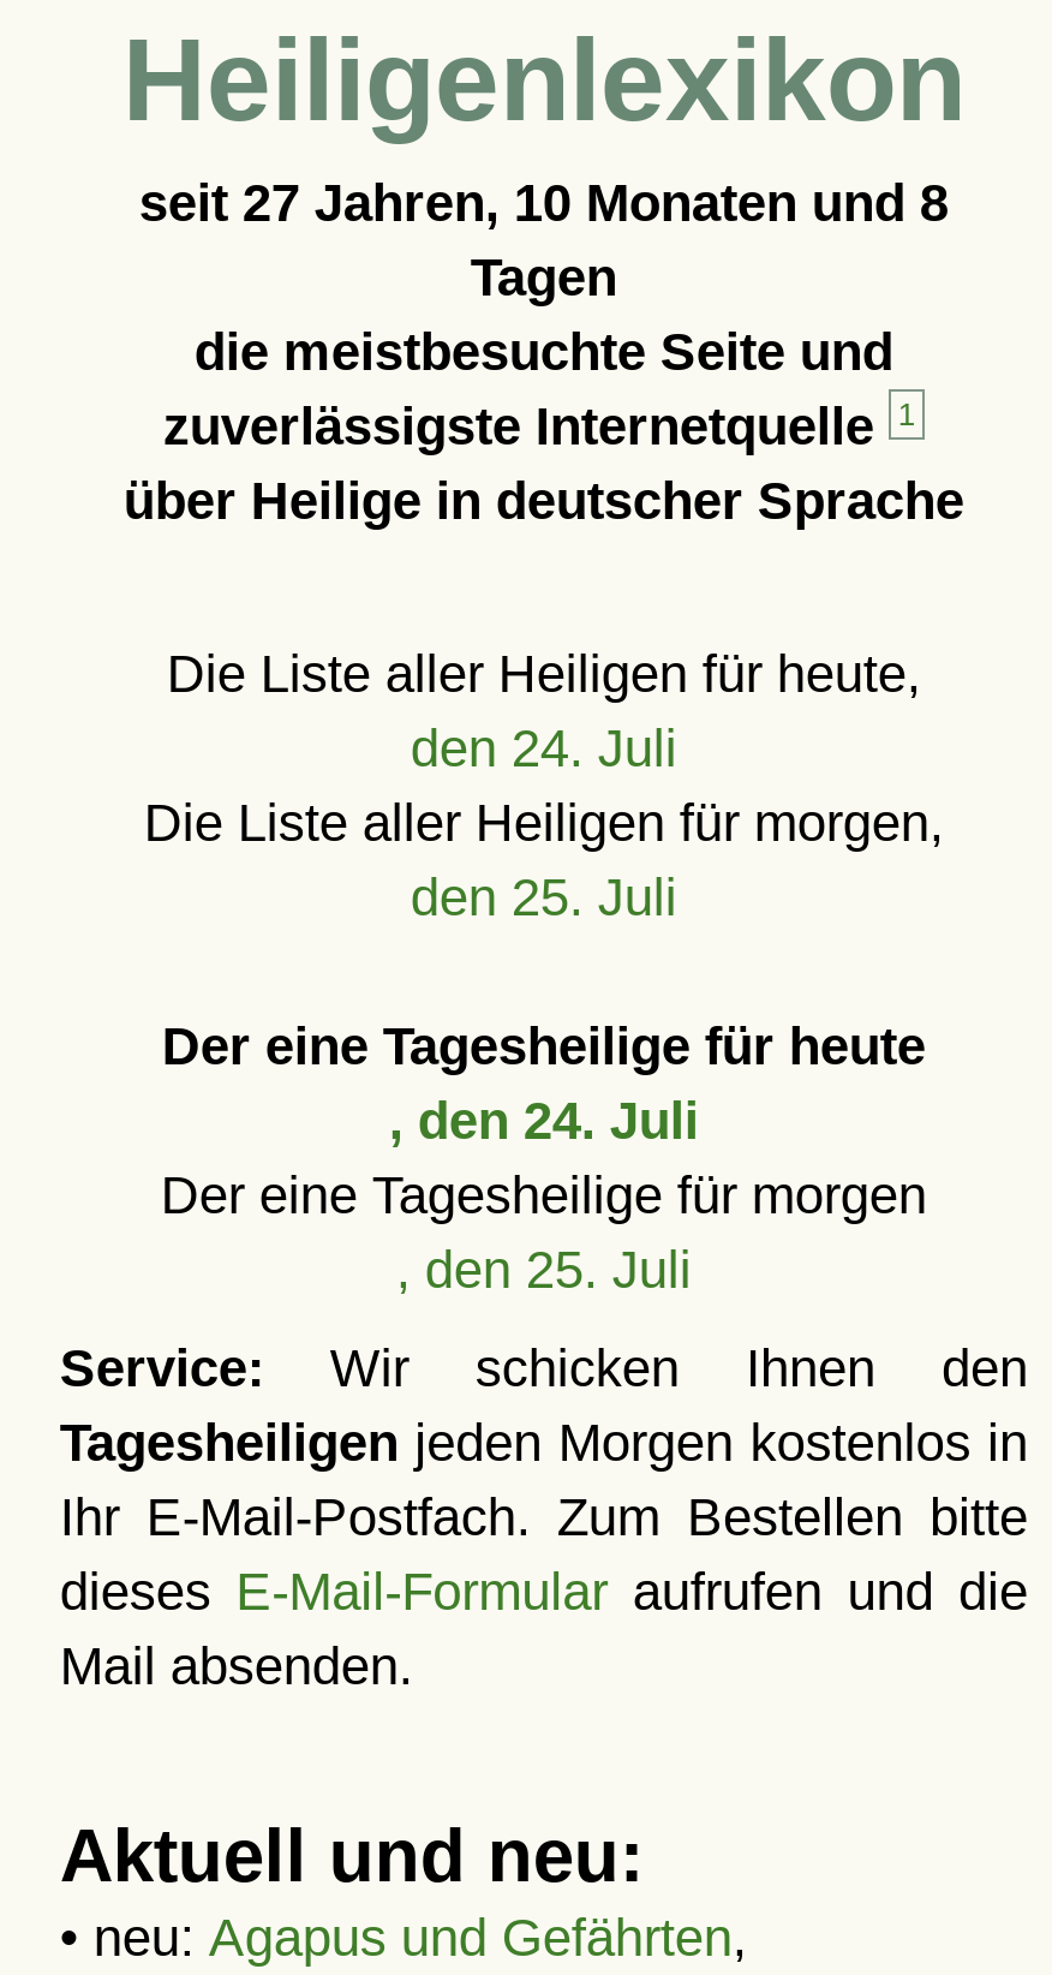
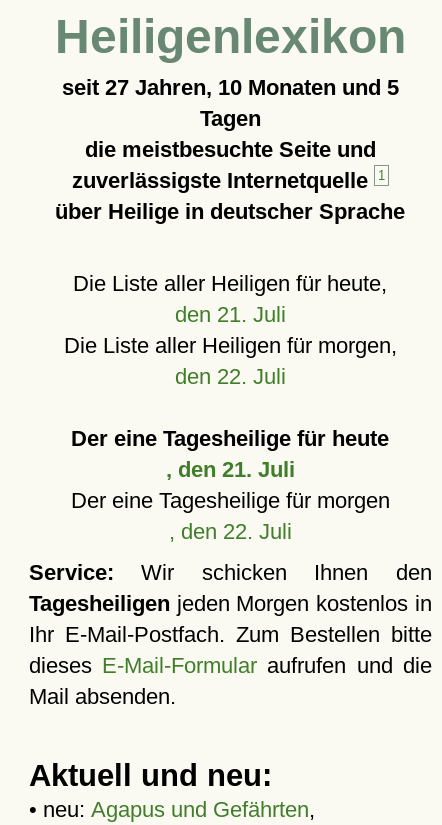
- seit 27 Jahren, 10 Monaten und 8
+ seit 27 Jahren, 10 Monaten und 5

- den 24. Juli
+ den 21. Juli

- den 25. Juli
+ den 22. Juli

- , den 24. Juli
+ , den 21. Juli

- , den 25. Juli
+ , den 22. Juli
